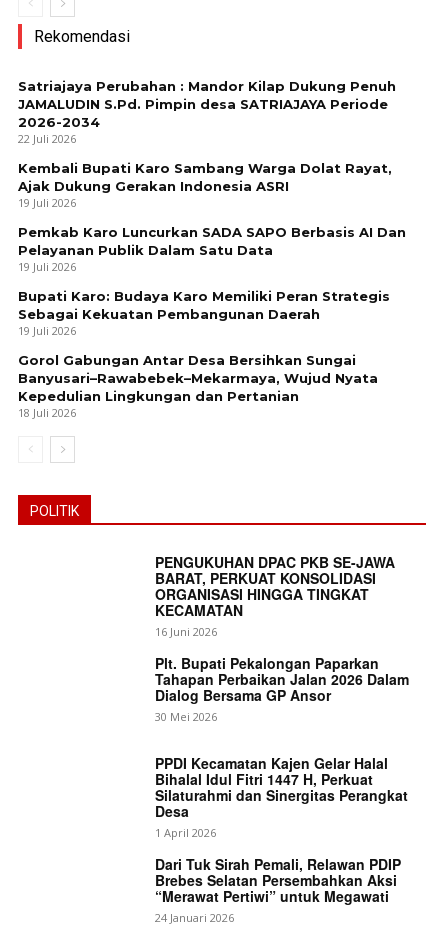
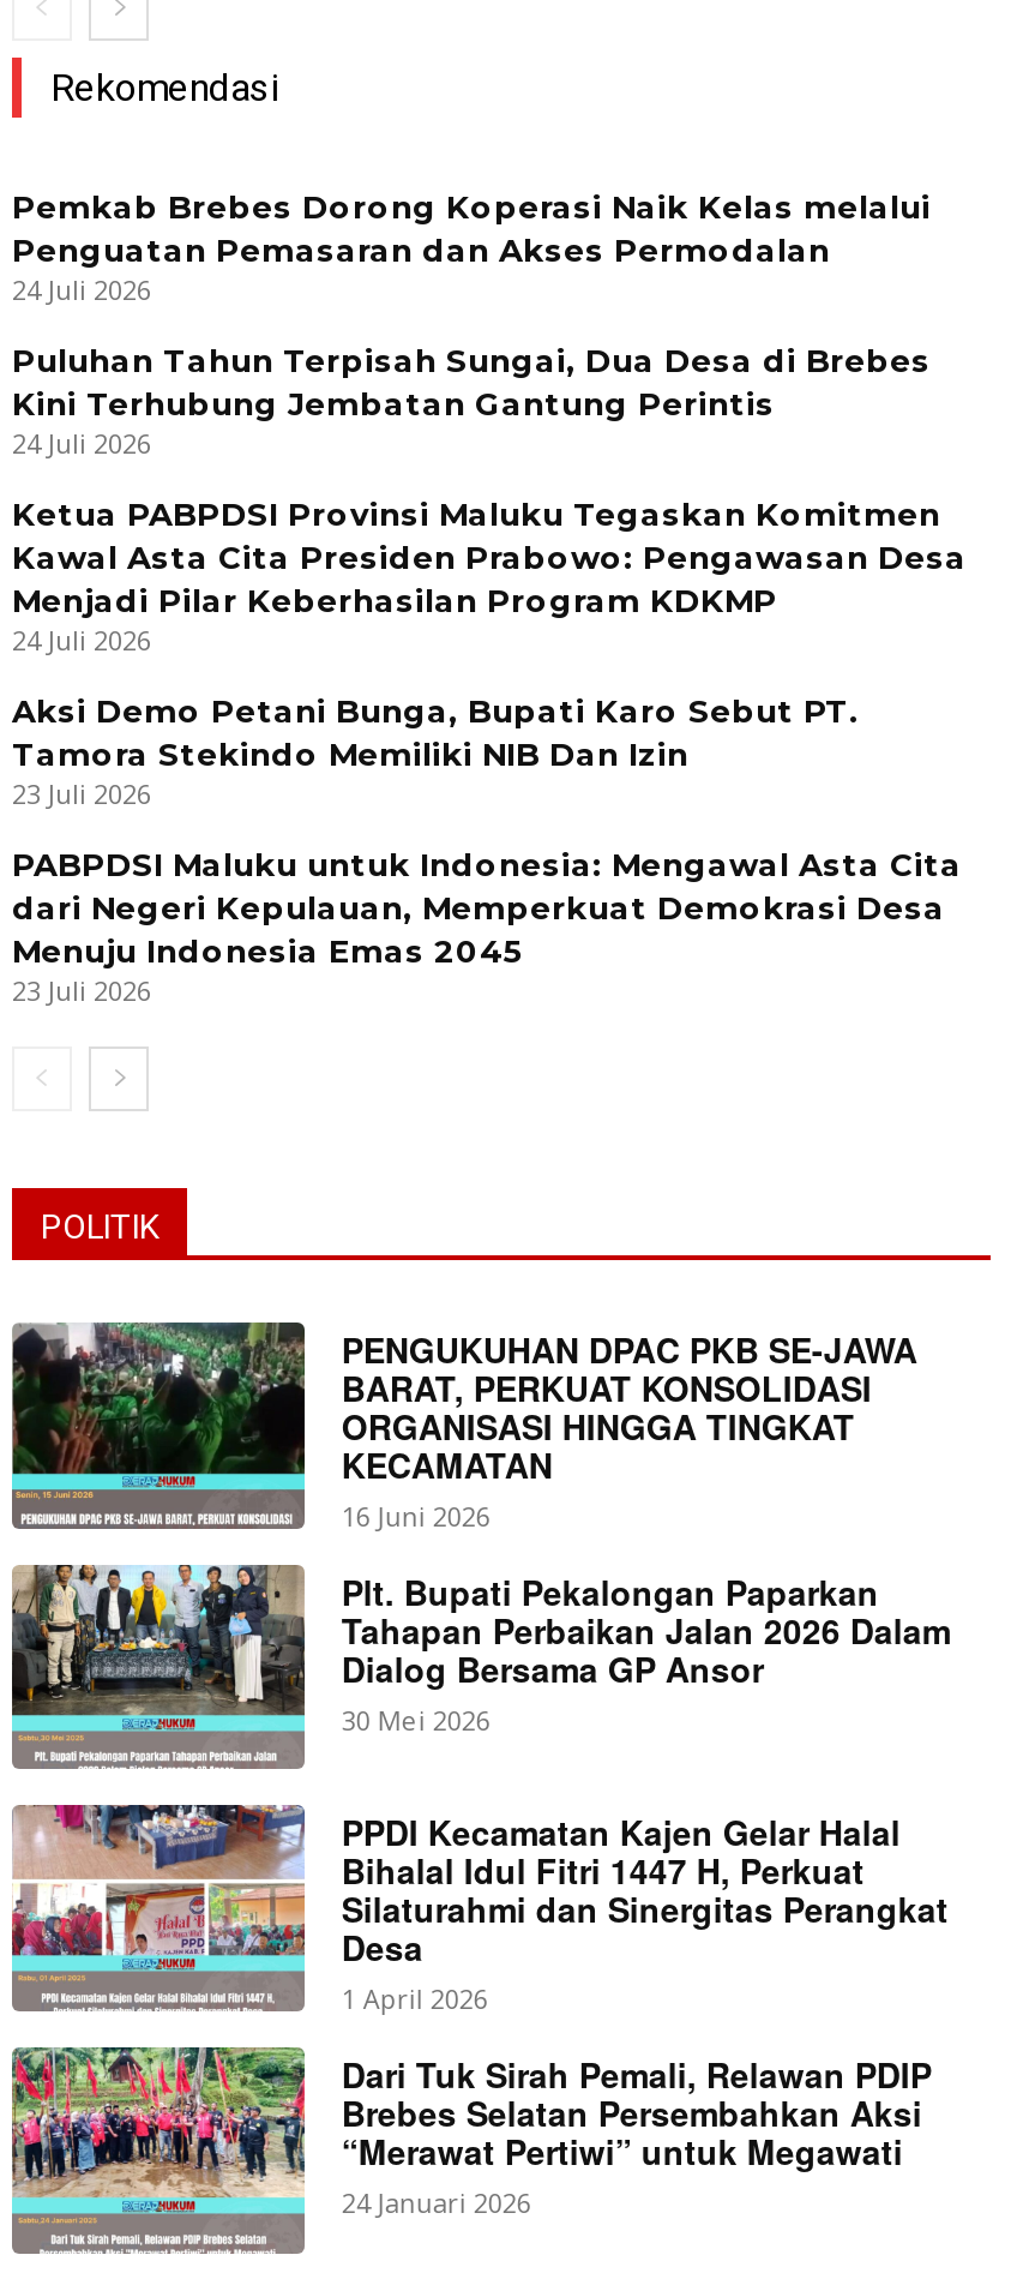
- Satriajaya Perubahan : Mandor Kilap Dukung Penuh
- JAMALUDIN S.Pd. Pimpin desa SATRIAJAYA Periode
- 2026-2034
- 22 Juli 2026
+ Pemkab Brebes Dorong Koperasi Naik Kelas melalui
+ Penguatan Pemasaran dan Akses Permodalan
+ 24 Juli 2026

- Kembali Bupati Karo Sambang Warga Dolat Rayat,
- Ajak Dukung Gerakan Indonesia ASRI
- 19 Juli 2026
+ Puluhan Tahun Terpisah Sungai, Dua Desa di Brebes
+ Kini Terhubung Jembatan Gantung Perintis
+ 24 Juli 2026

- Pemkab Karo Luncurkan SADA SAPO Berbasis AI Dan
- Pelayanan Publik Dalam Satu Data
- 19 Juli 2026
+ Ketua PABPDSI Provinsi Maluku Tegaskan Komitmen
+ Kawal Asta Cita Presiden Prabowo: Pengawasan Desa
+ Menjadi Pilar Keberhasilan Program KDKMP
+ 24 Juli 2026

- Bupati Karo: Budaya Karo Memiliki Peran Strategis
- Sebagai Kekuatan Pembangunan Daerah
- 19 Juli 2026
+ Aksi Demo Petani Bunga, Bupati Karo Sebut PT.
+ Tamora Stekindo Memiliki NIB Dan Izin
+ 23 Juli 2026

- Gorol Gabungan Antar Desa Bersihkan Sungai
- Banyusari–Rawabebek–Mekarmaya, Wujud Nyata
- Kepedulian Lingkungan dan Pertanian
- 18 Juli 2026
+ PABPDSI Maluku untuk Indonesia: Mengawal Asta Cita
+ dari Negeri Kepulauan, Memperkuat Demokrasi Desa
+ Menuju Indonesia Emas 2045
+ 23 Juli 2026

+ [image]

+ [image]

+ [image]

+ [image]
